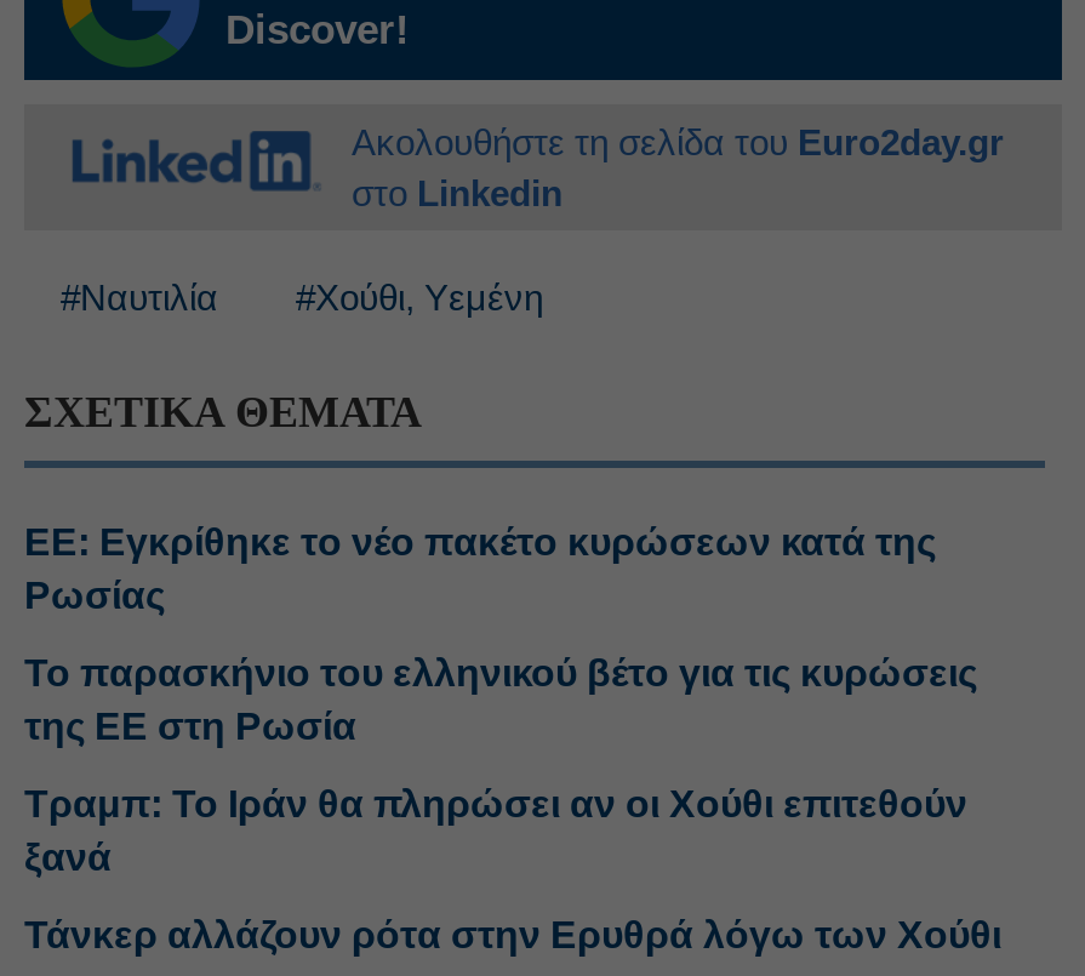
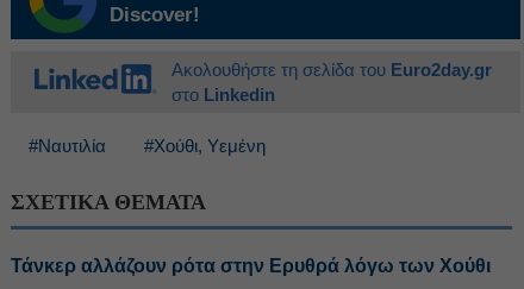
- ΕΕ: Εγκρίθηκε το νέο πακέτο κυρώσεων κατά της
- Ρωσίας
- Το παρασκήνιο του ελληνικού βέτο για τις κυρώσεις
- της ΕΕ στη Ρωσία
- Τραμπ: Το Ιράν θα πληρώσει αν οι Χούθι επιτεθούν
- ξανά
